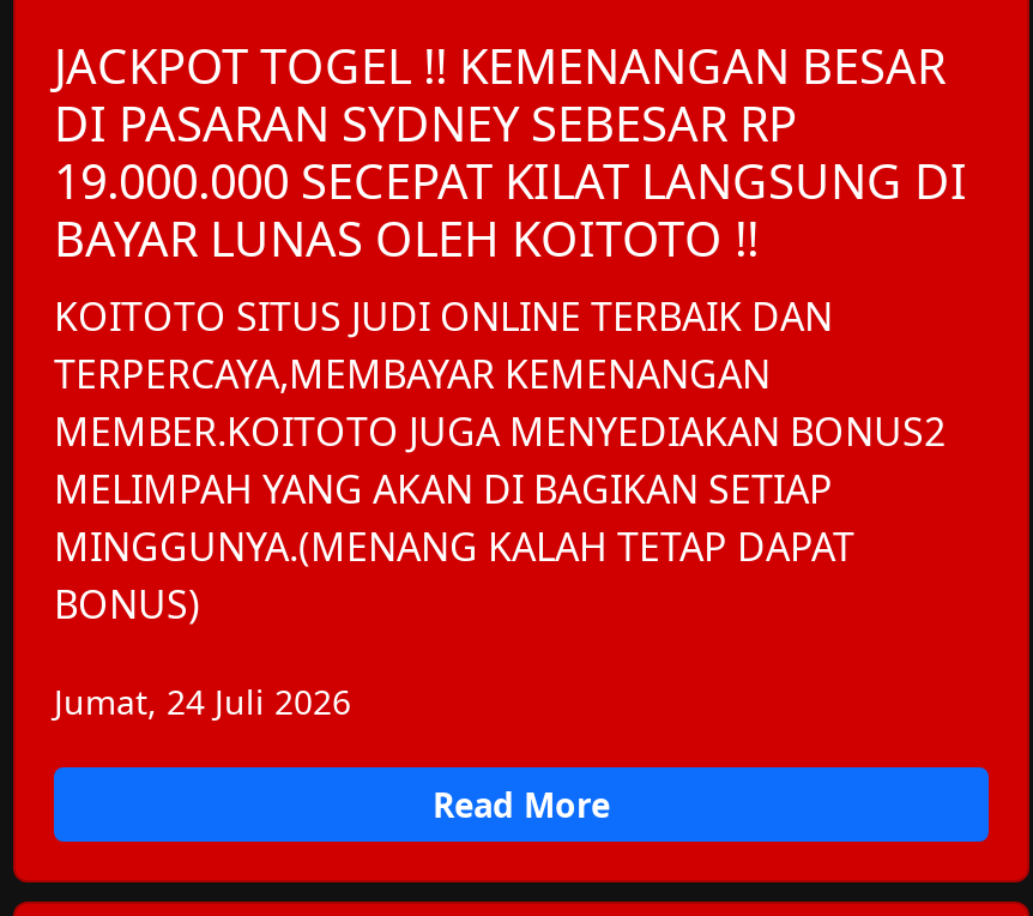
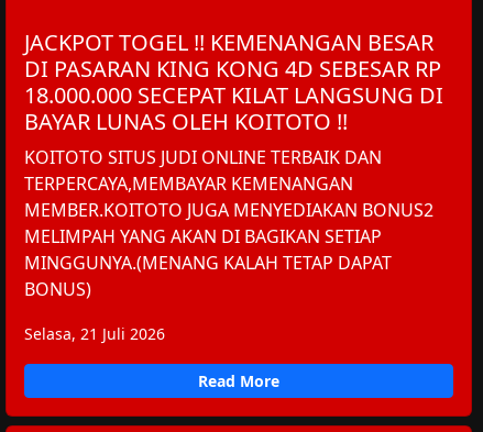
- DI PASARAN SYDNEY SEBESAR RP
- 19.000.000 SECEPAT KILAT LANGSUNG DI
+ DI PASARAN KING KONG 4D SEBESAR RP
+ 18.000.000 SECEPAT KILAT LANGSUNG DI

- Jumat, 24 Juli 2026
+ Selasa, 21 Juli 2026
